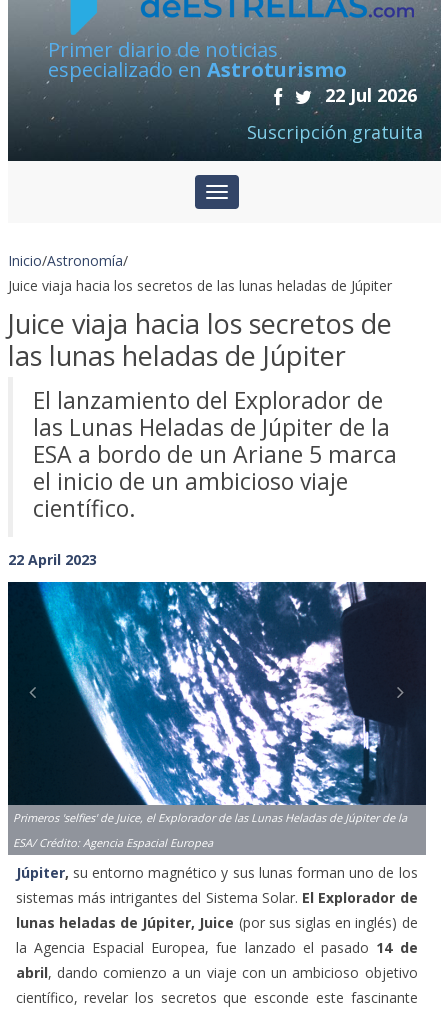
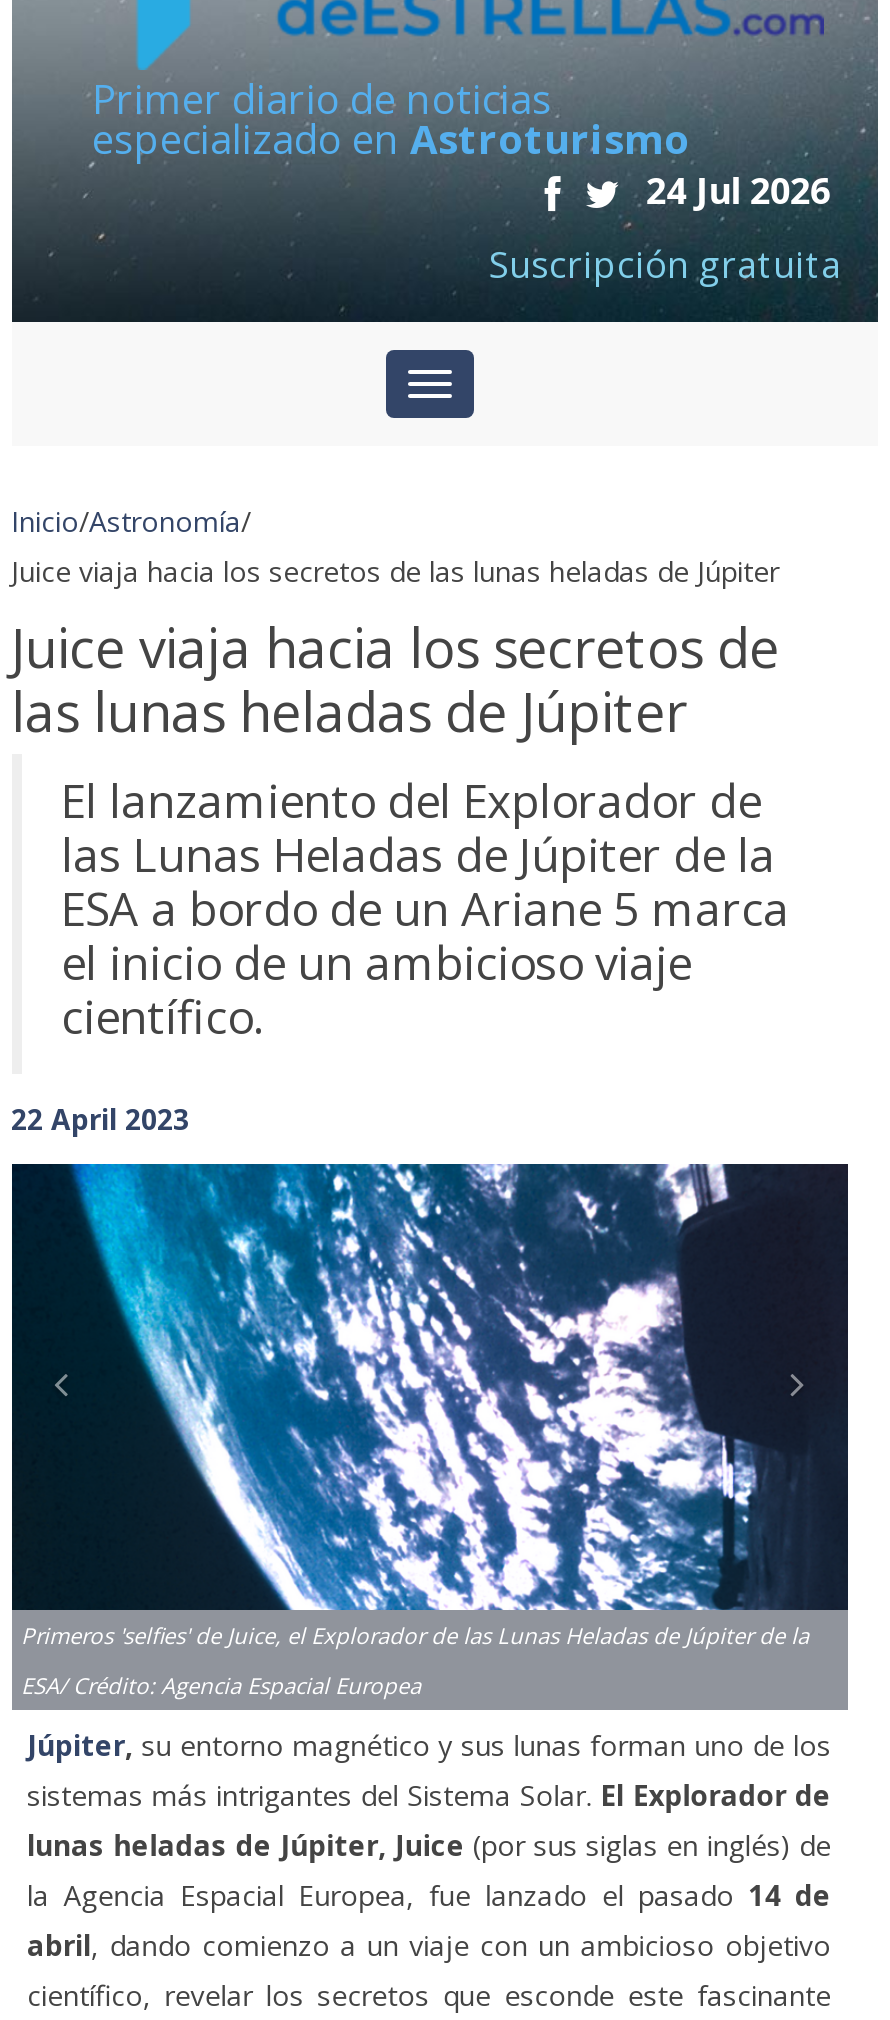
- 22 Jul 2026
+ 24 Jul 2026
